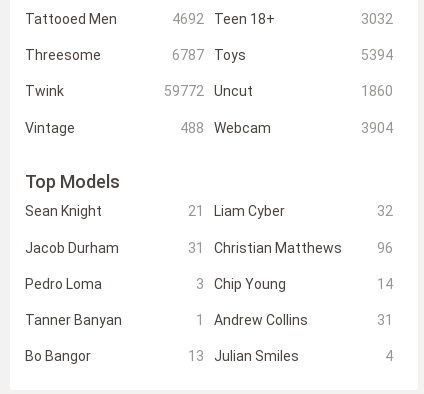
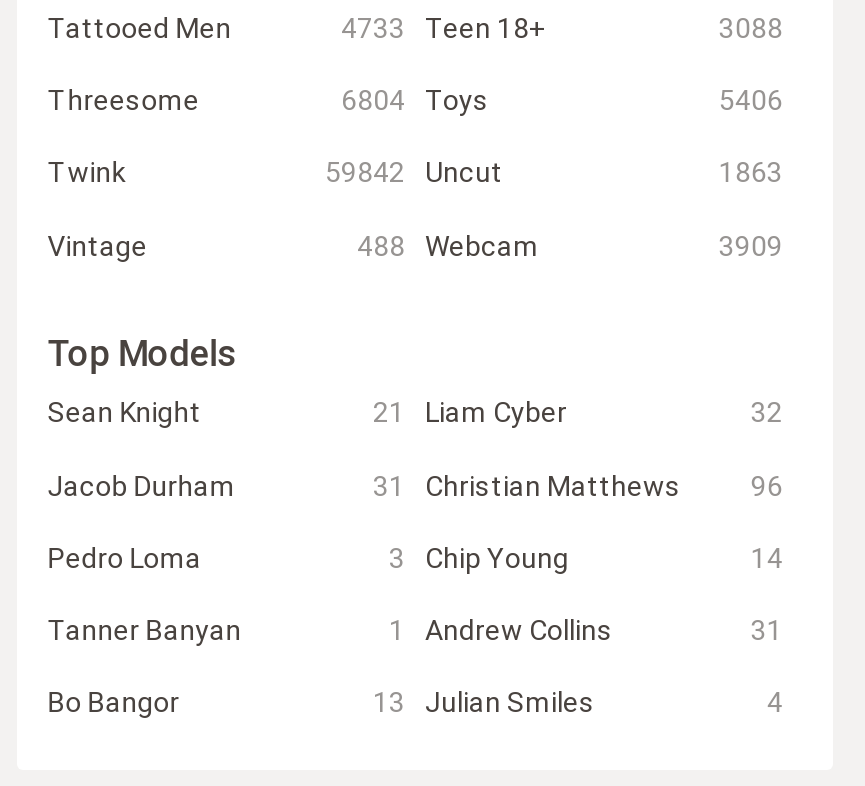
- 4692 Teen 18+
+ 4733 Teen 18+

- 3032
+ 3088

- 6787 Toys
+ 6804 Toys

- 5394
+ 5406

- 59772 Uncut
+ 59842 Uncut

- 1860
+ 1863

- 3904
+ 3909
